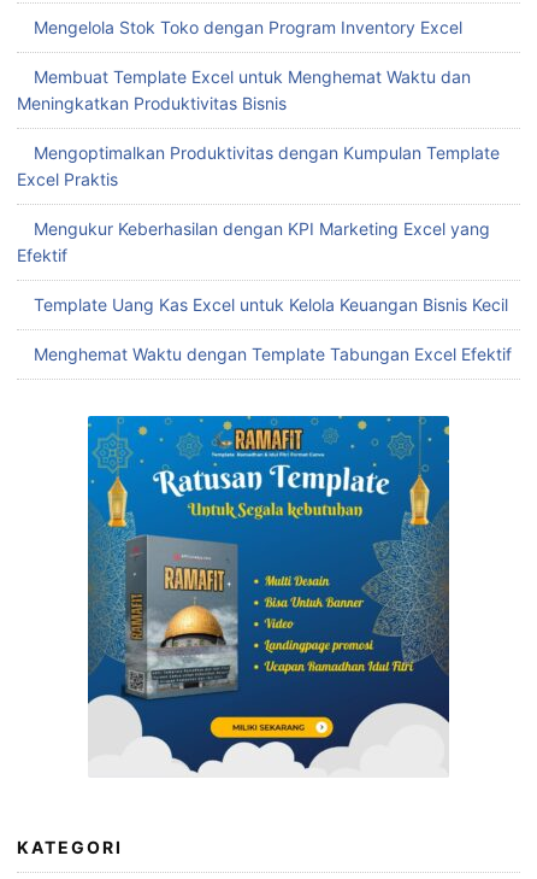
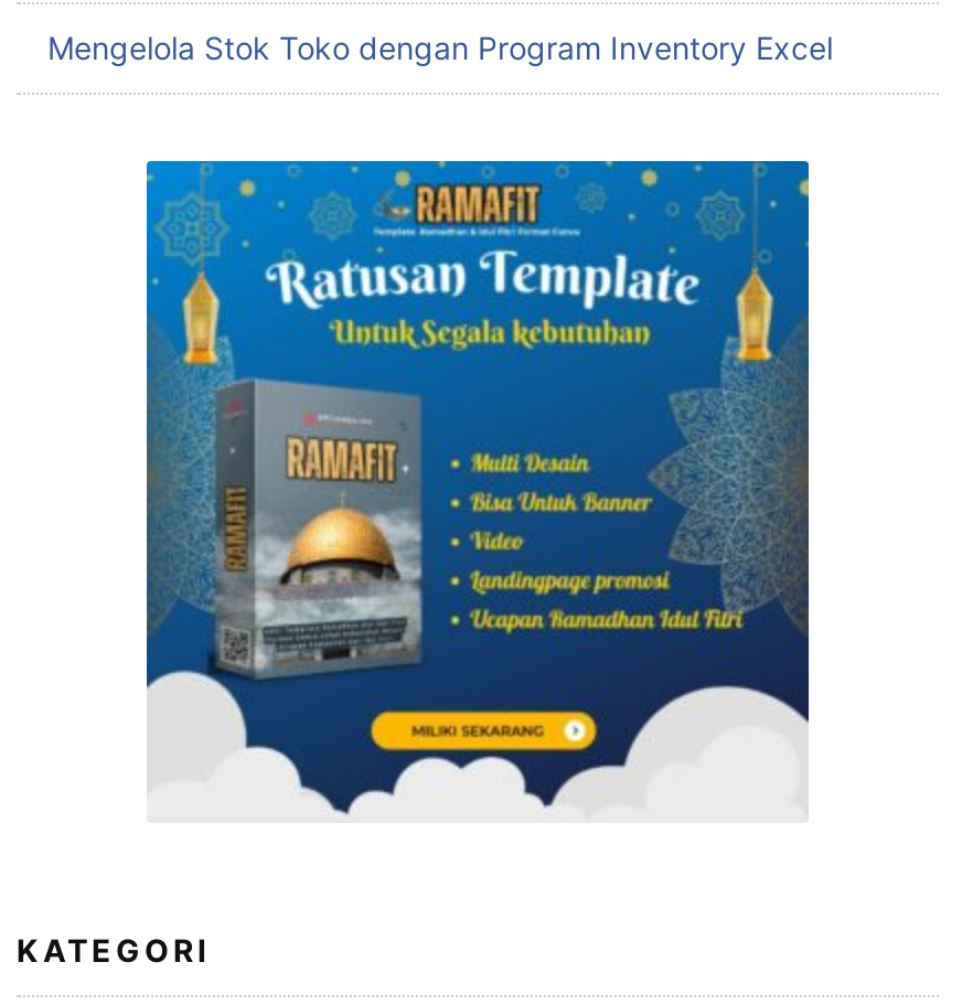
- Membuat Template Excel untuk Menghemat Waktu dan
- Meningkatkan Produktivitas Bisnis
- Mengoptimalkan Produktivitas dengan Kumpulan Template
- Excel Praktis
- Mengukur Keberhasilan dengan KPI Marketing Excel yang
- Efektif
- Template Uang Kas Excel untuk Kelola Keuangan Bisnis Kecil
- Menghemat Waktu dengan Template Tabungan Excel Efektif
